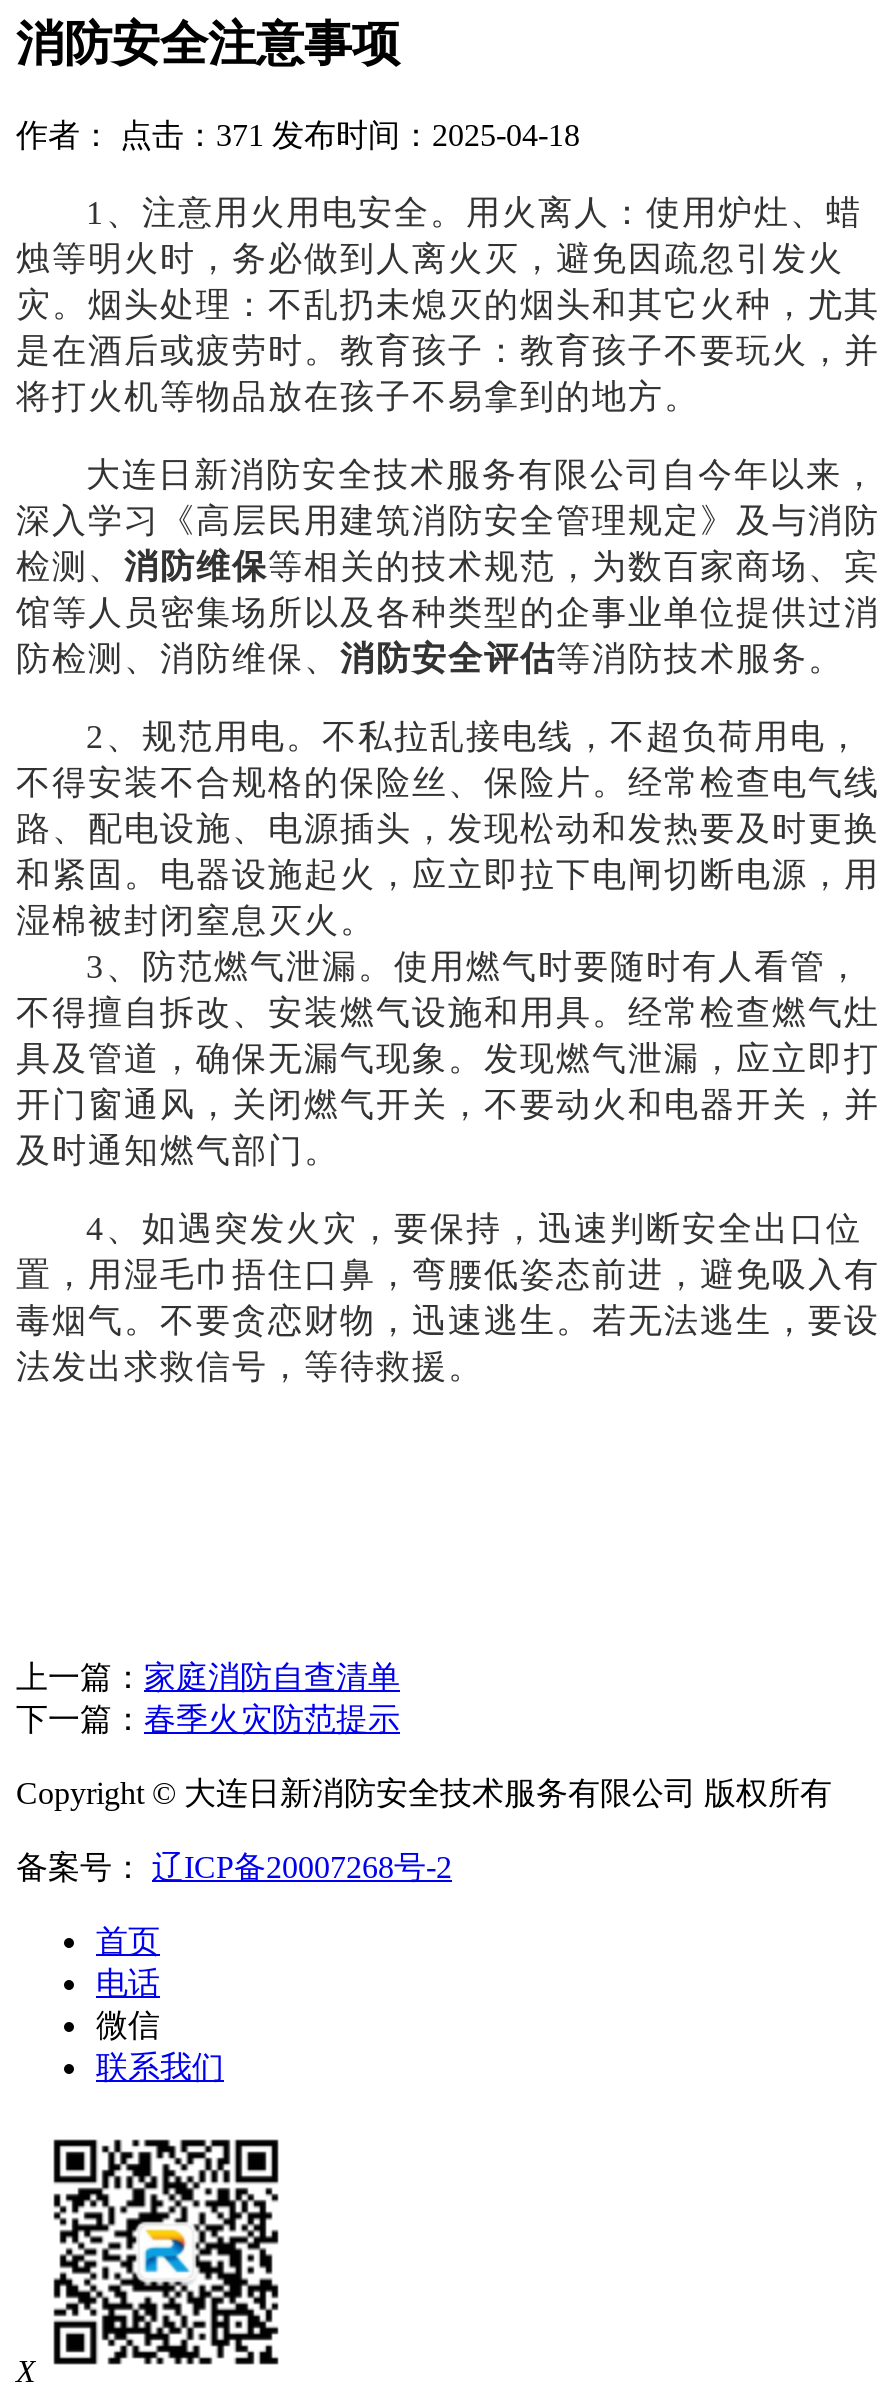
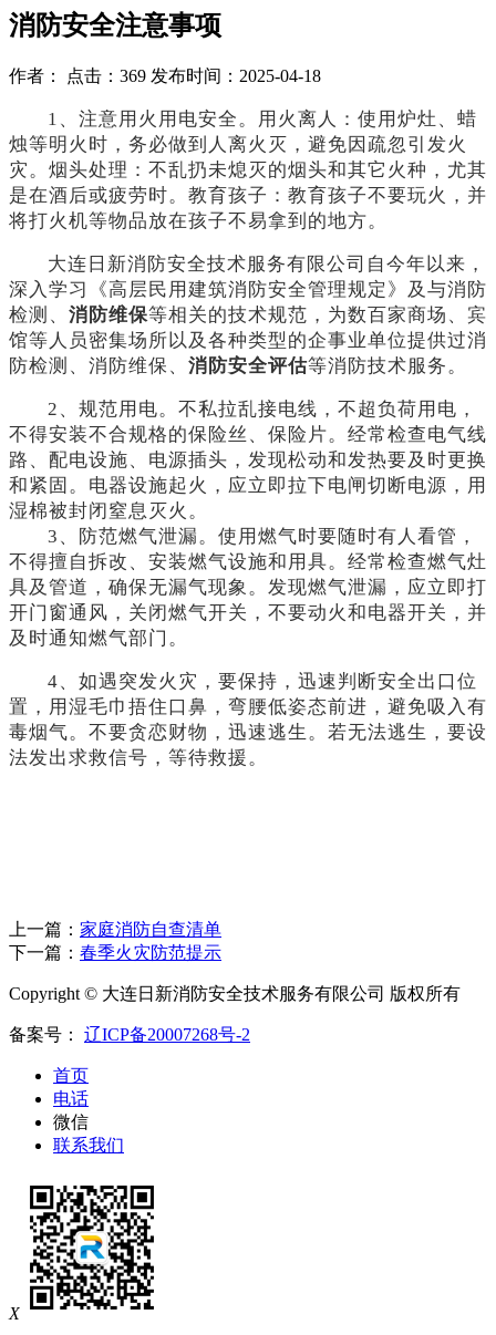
- 作者： 点击：371 发布时间：2025-04-18
+ 作者： 点击：369 发布时间：2025-04-18
